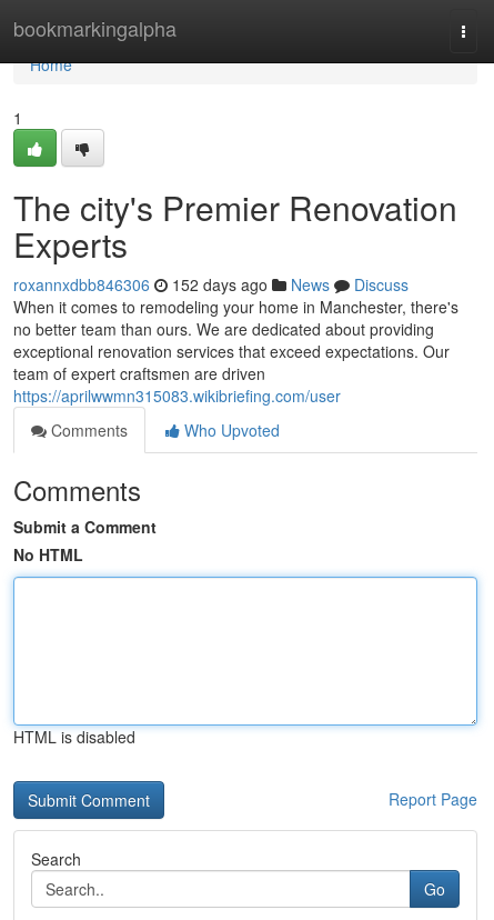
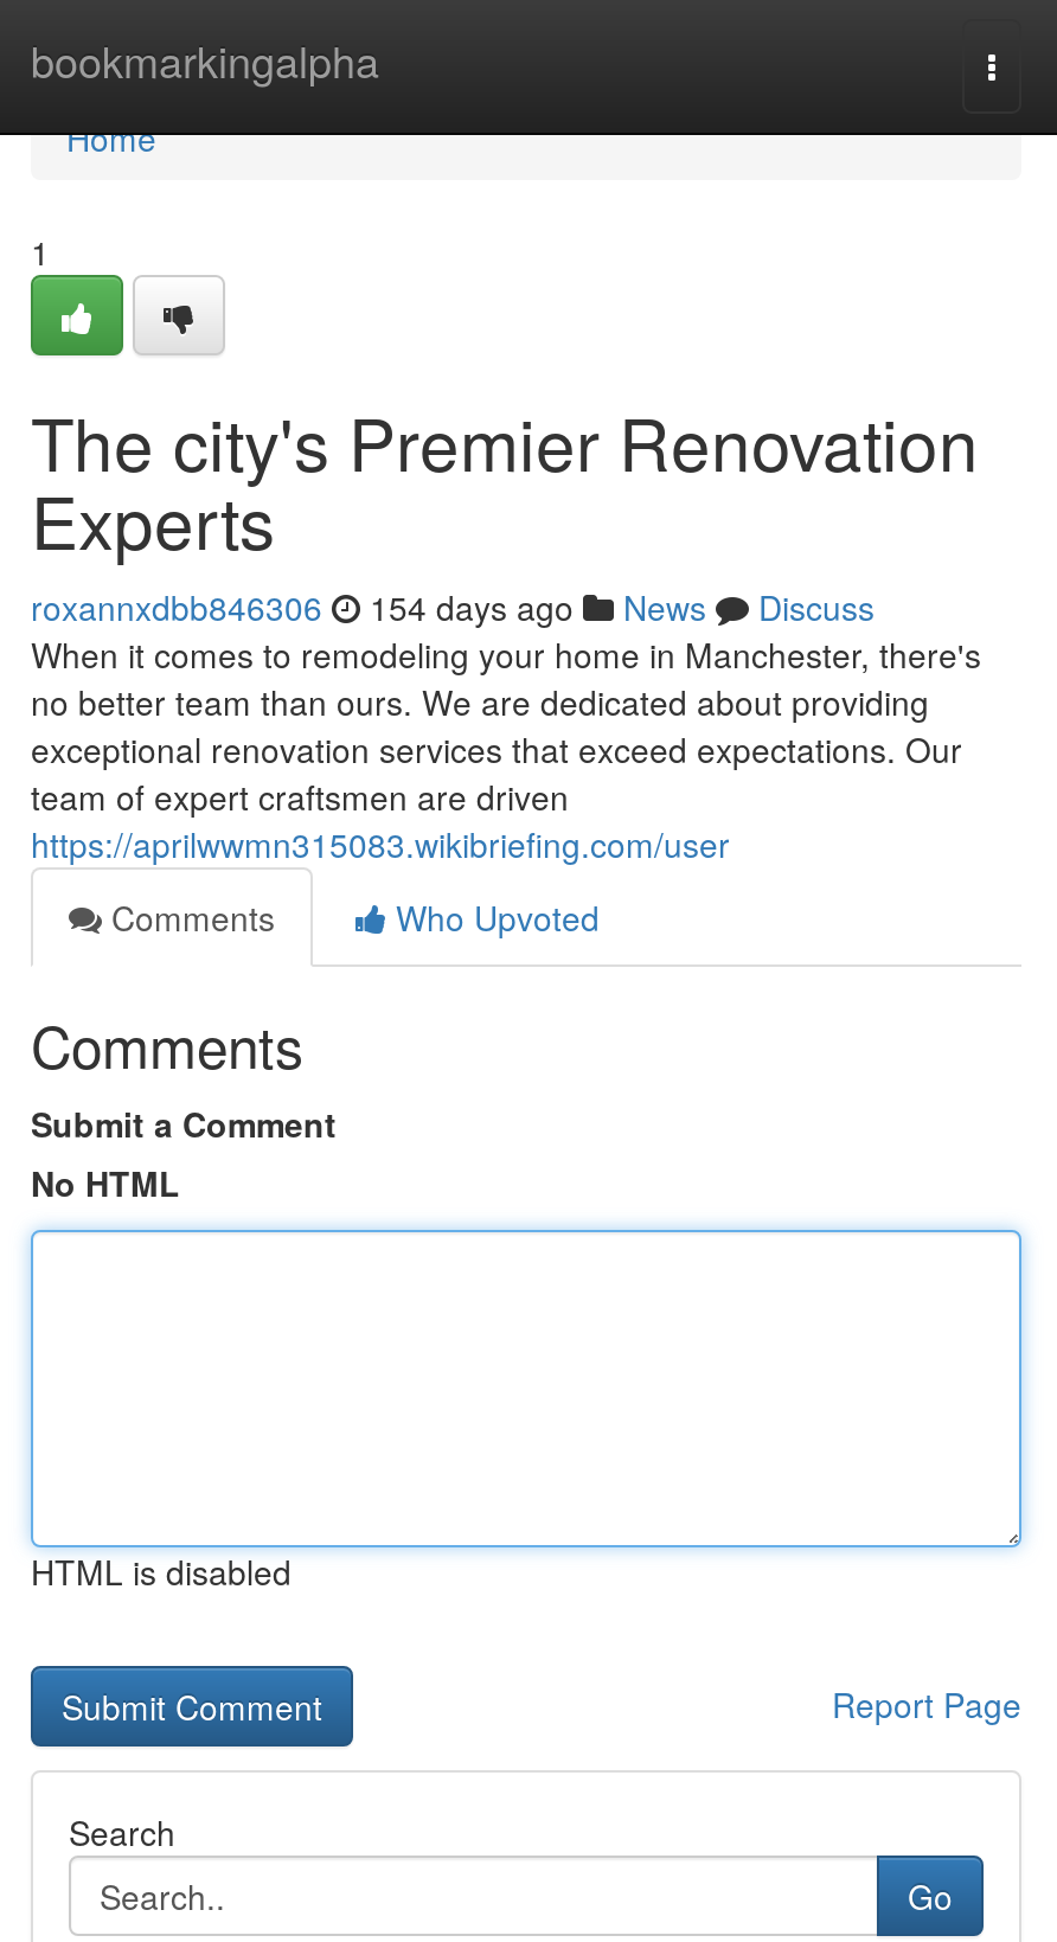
- roxannxdbb846306 152 days ago News Discuss
+ roxannxdbb846306 154 days ago News Discuss
